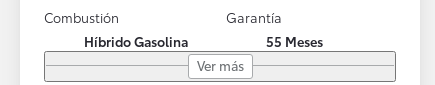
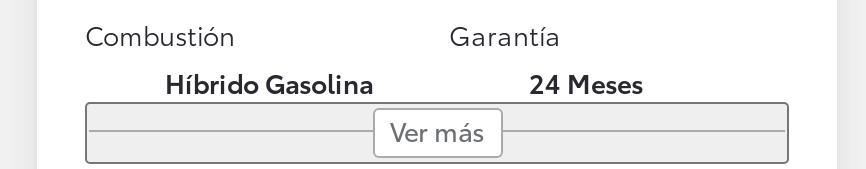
- 55 Meses
+ 24 Meses
